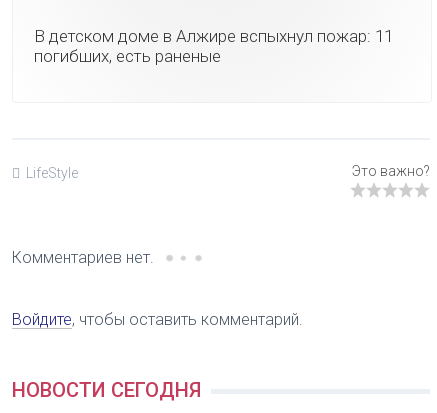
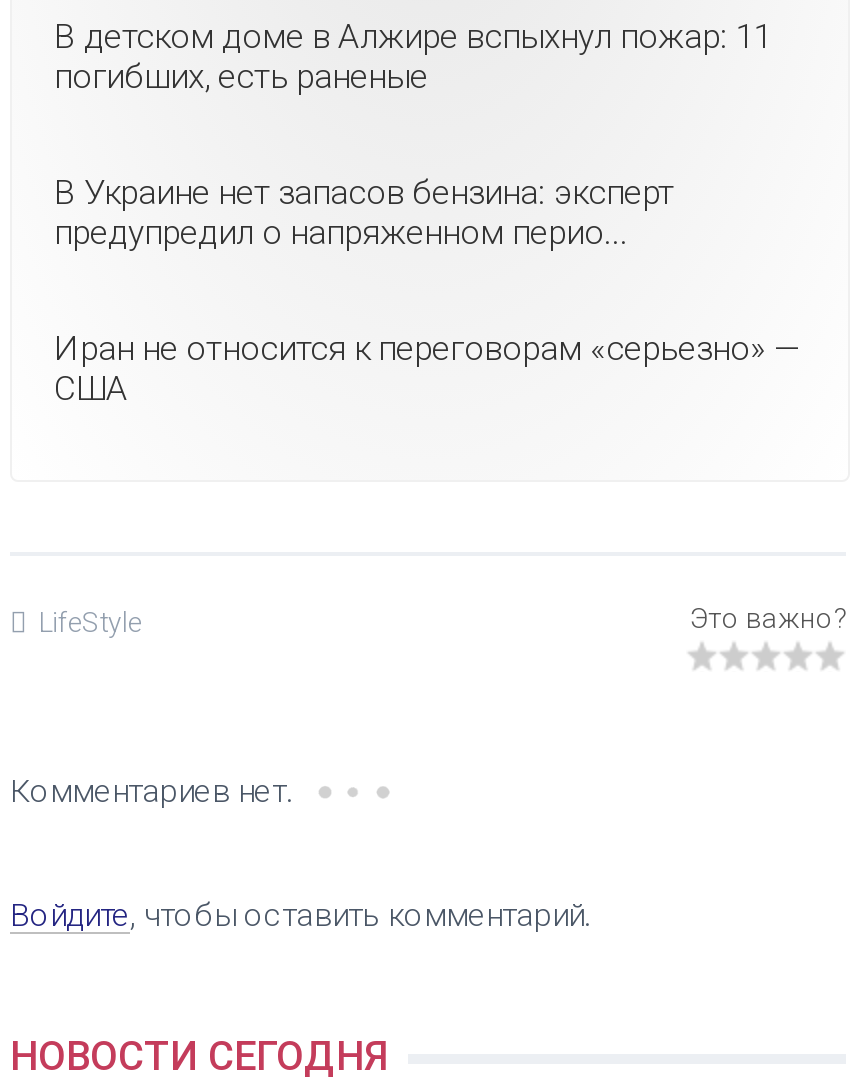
+ В Украине нет запасов бензина: эксперт
+ предупредил о напряженном перио...
+ Иран не относится к переговорам «серьезно» —
+ США
